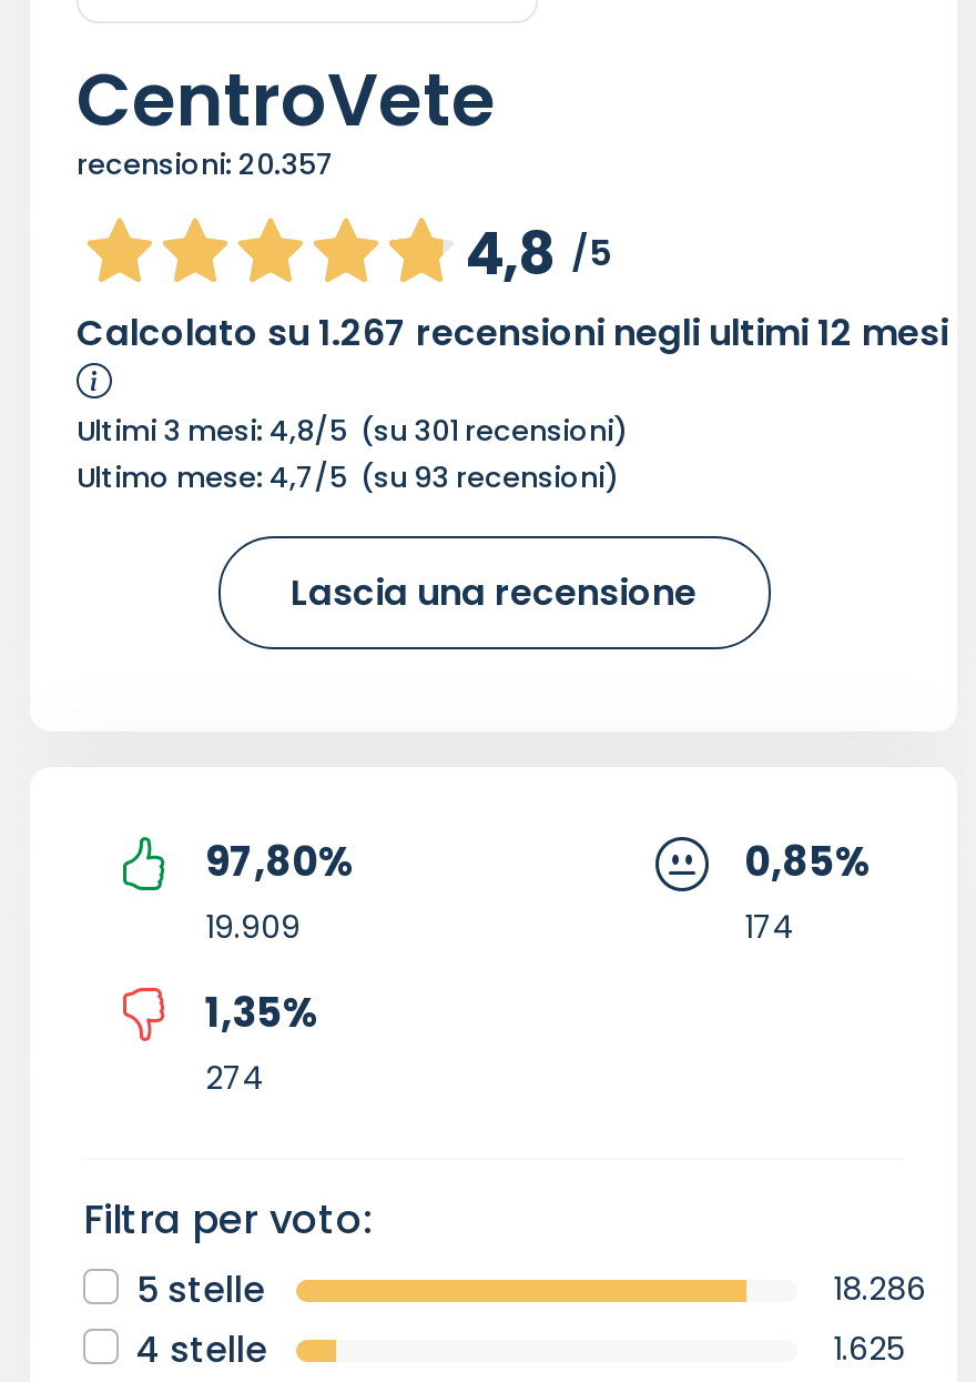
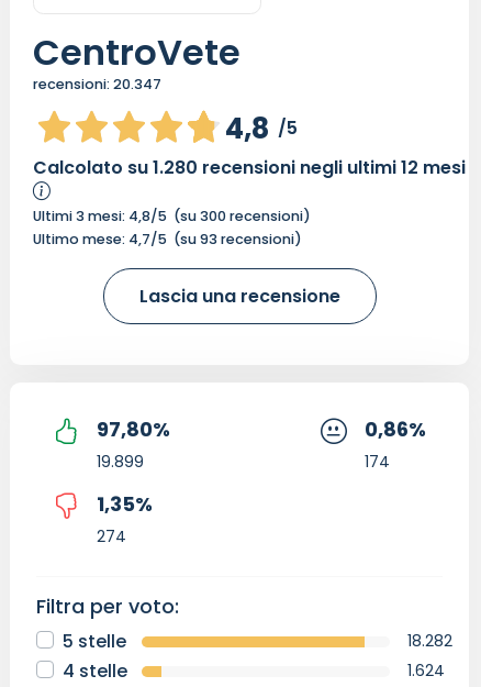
- recensioni: 20.357
+ recensioni: 20.347

- Calcolato su 1.267 recensioni negli ultimi 12 mesi
+ Calcolato su 1.280 recensioni negli ultimi 12 mesi

- Ultimi 3 mesi: 4,8/5 (su 301 recensioni)
+ Ultimi 3 mesi: 4,8/5 (su 300 recensioni)

- 0,85%
+ 0,86%

- 19.909
+ 19.899

- 18.286
+ 18.282

- 1.625
+ 1.624
